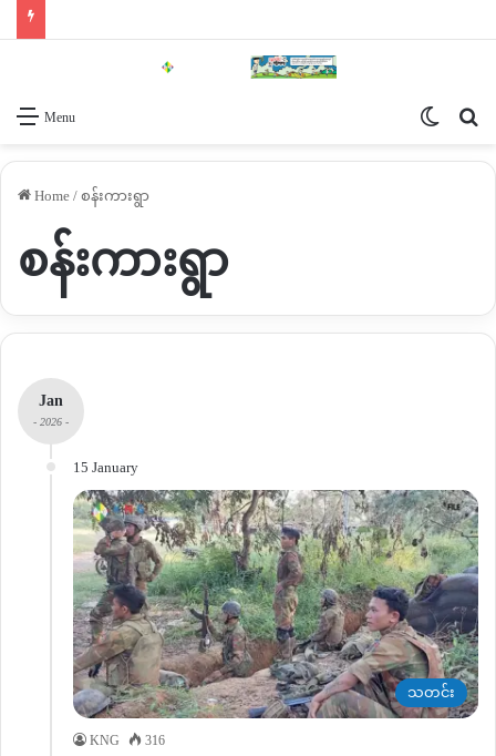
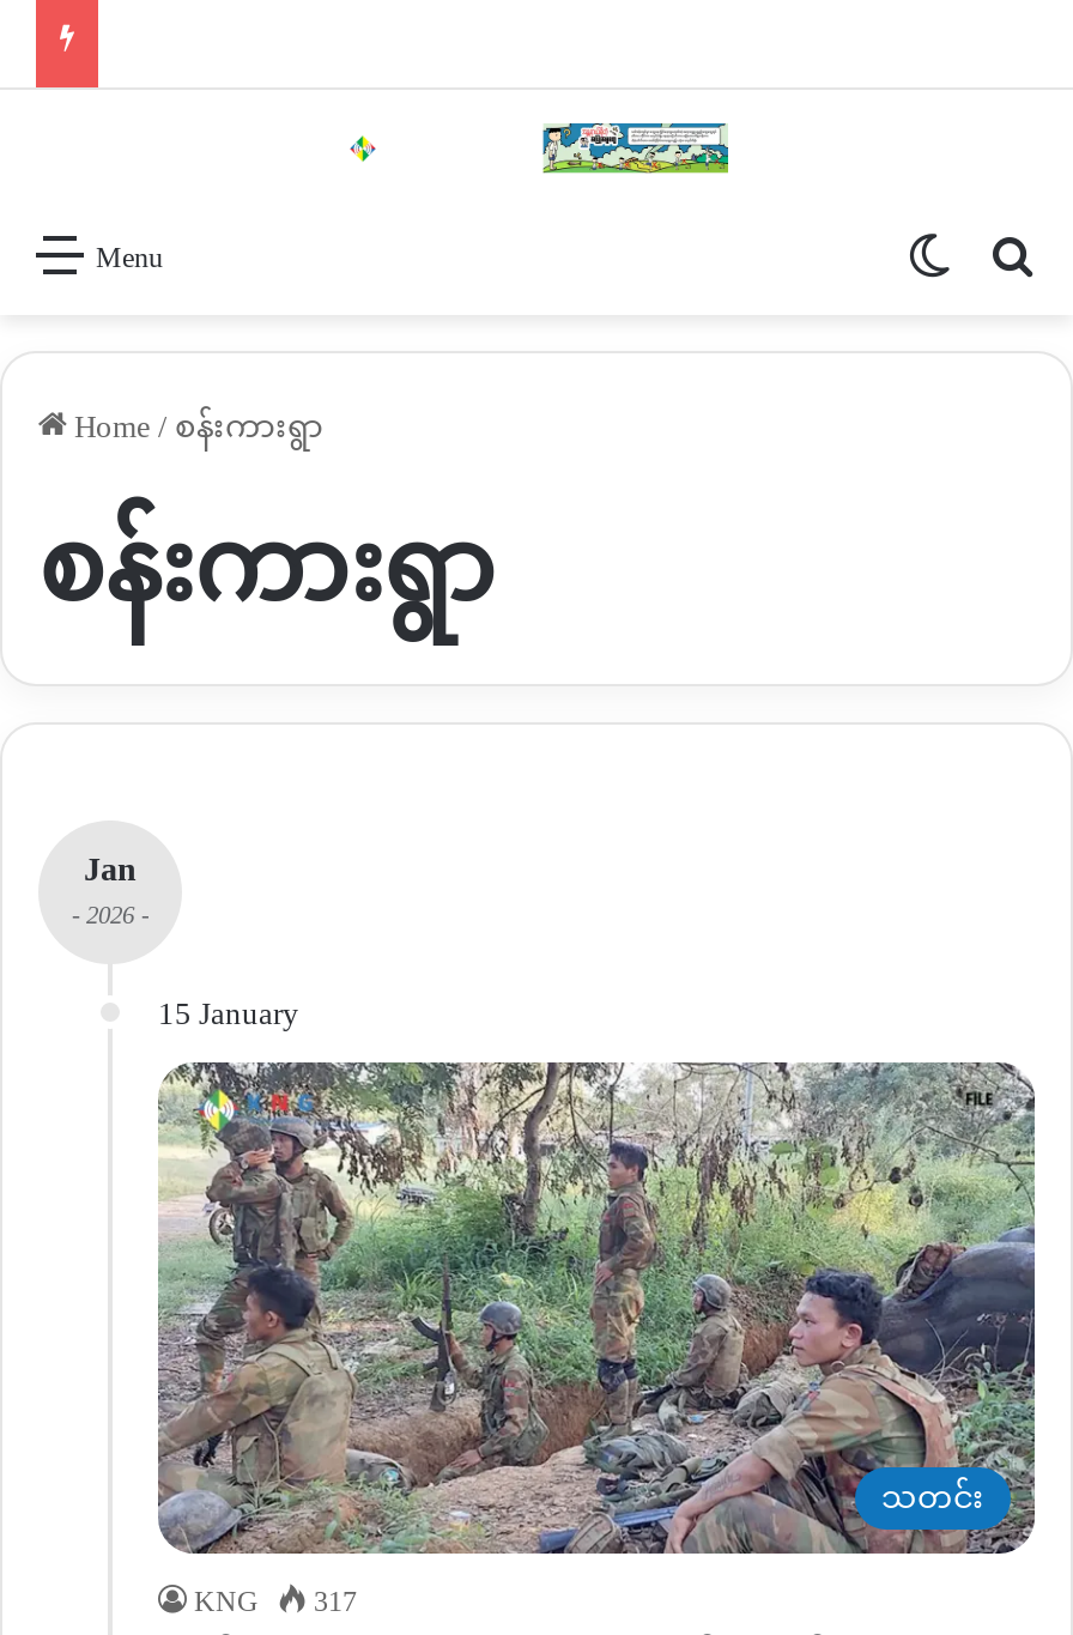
- KNG 316
+ KNG 317
